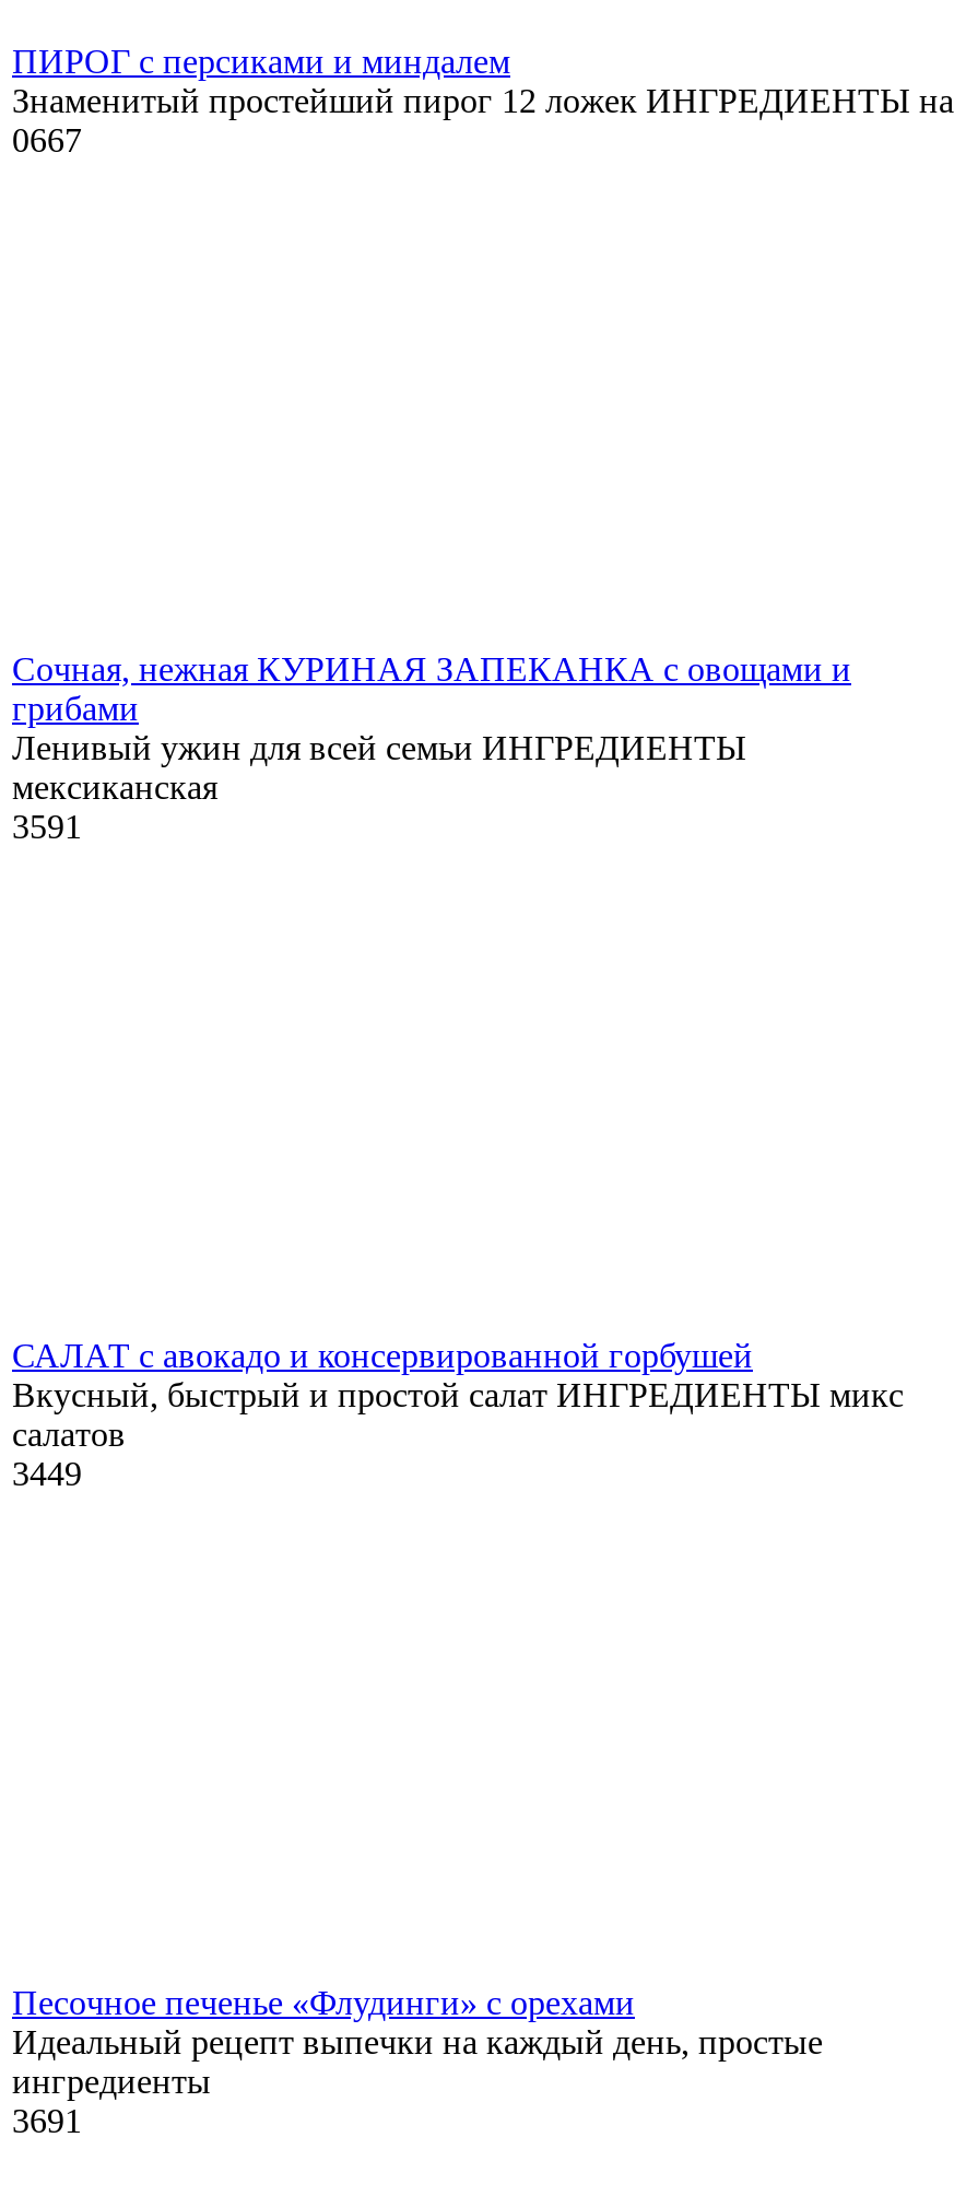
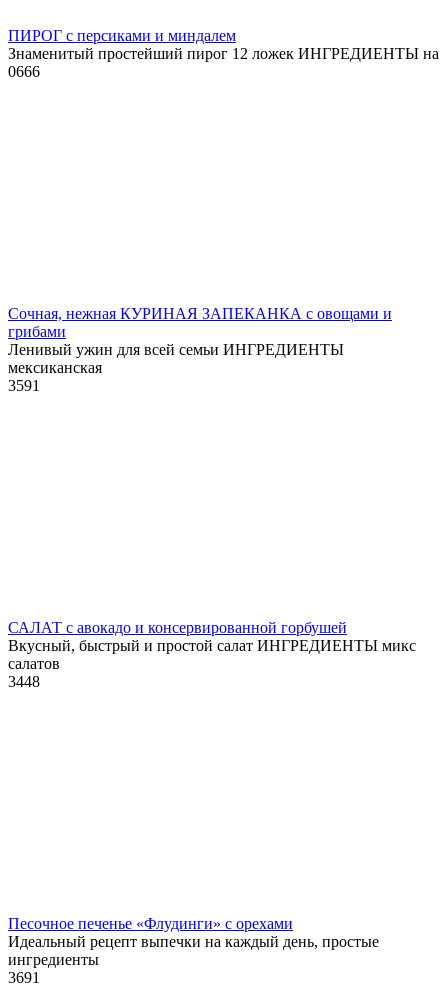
- 0667
+ 0666

- 3449
+ 3448
